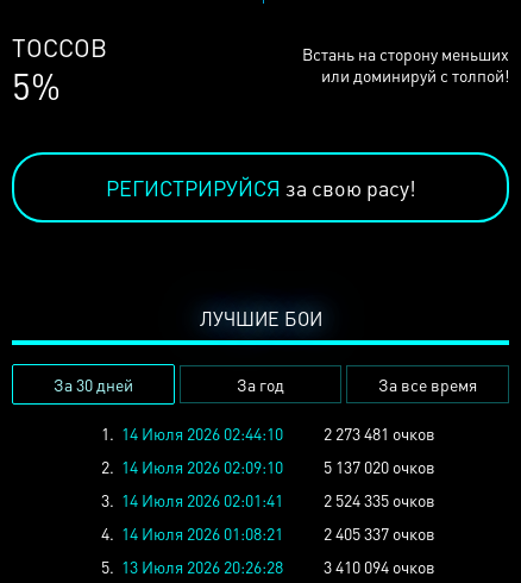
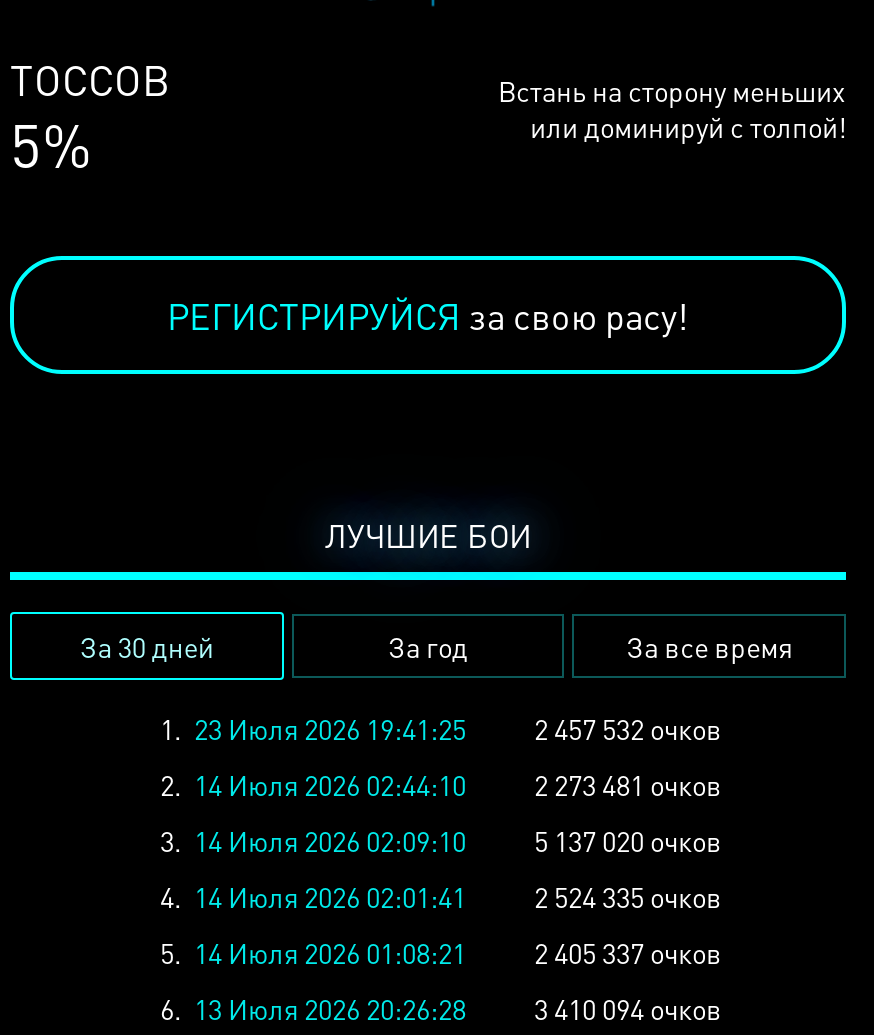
- 1. 14 Июля 2026 02:44:10
+ 1. 23 Июля 2026 19:41:25
+ 2 457 532 очков
+ 2. 14 Июля 2026 02:44:10

- 2. 14 Июля 2026 02:09:10 5 137 020 очков
+ 3. 14 Июля 2026 02:09:10 5 137 020 очков

- 3. 14 Июля 2026 02:01:41 2 524 335 очков
+ 4. 14 Июля 2026 02:01:41 2 524 335 очков

- 4. 14 Июля 2026 01:08:21 2 405 337 очков
+ 5. 14 Июля 2026 01:08:21 2 405 337 очков

- 5. 13 Июля 2026 20:26:28 3 410 094 очков
+ 6. 13 Июля 2026 20:26:28 3 410 094 очков
